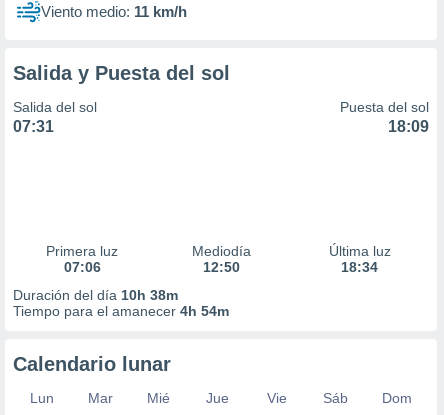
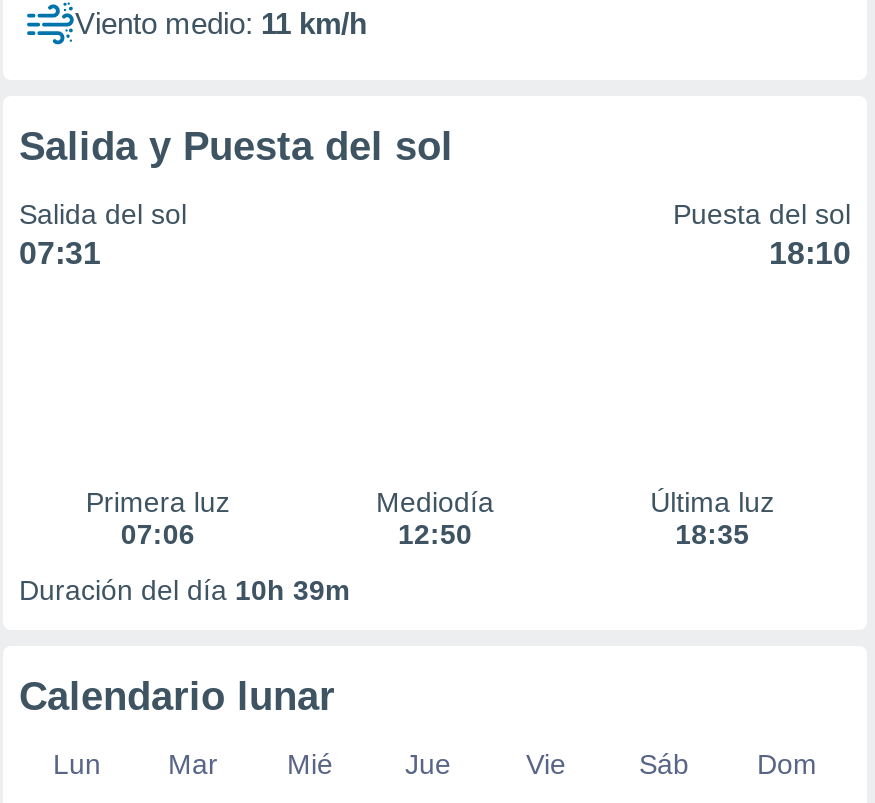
- 18:09
+ 18:10

- 18:34
+ 18:35

- Duración del día 10h 38m
- Tiempo para el amanecer 4h 54m
+ Duración del día 10h 39m
